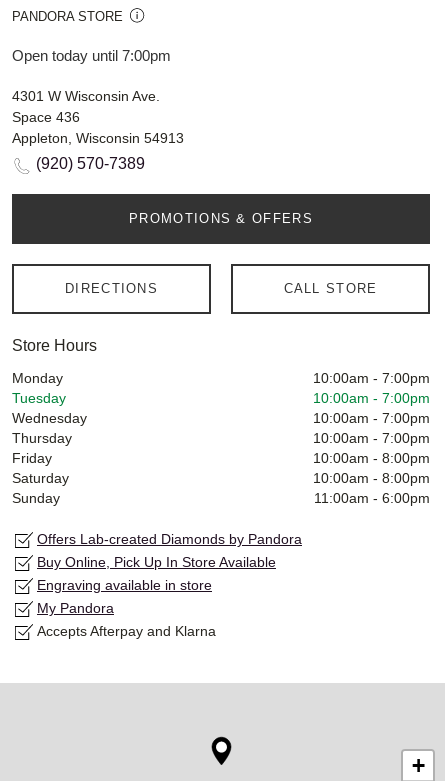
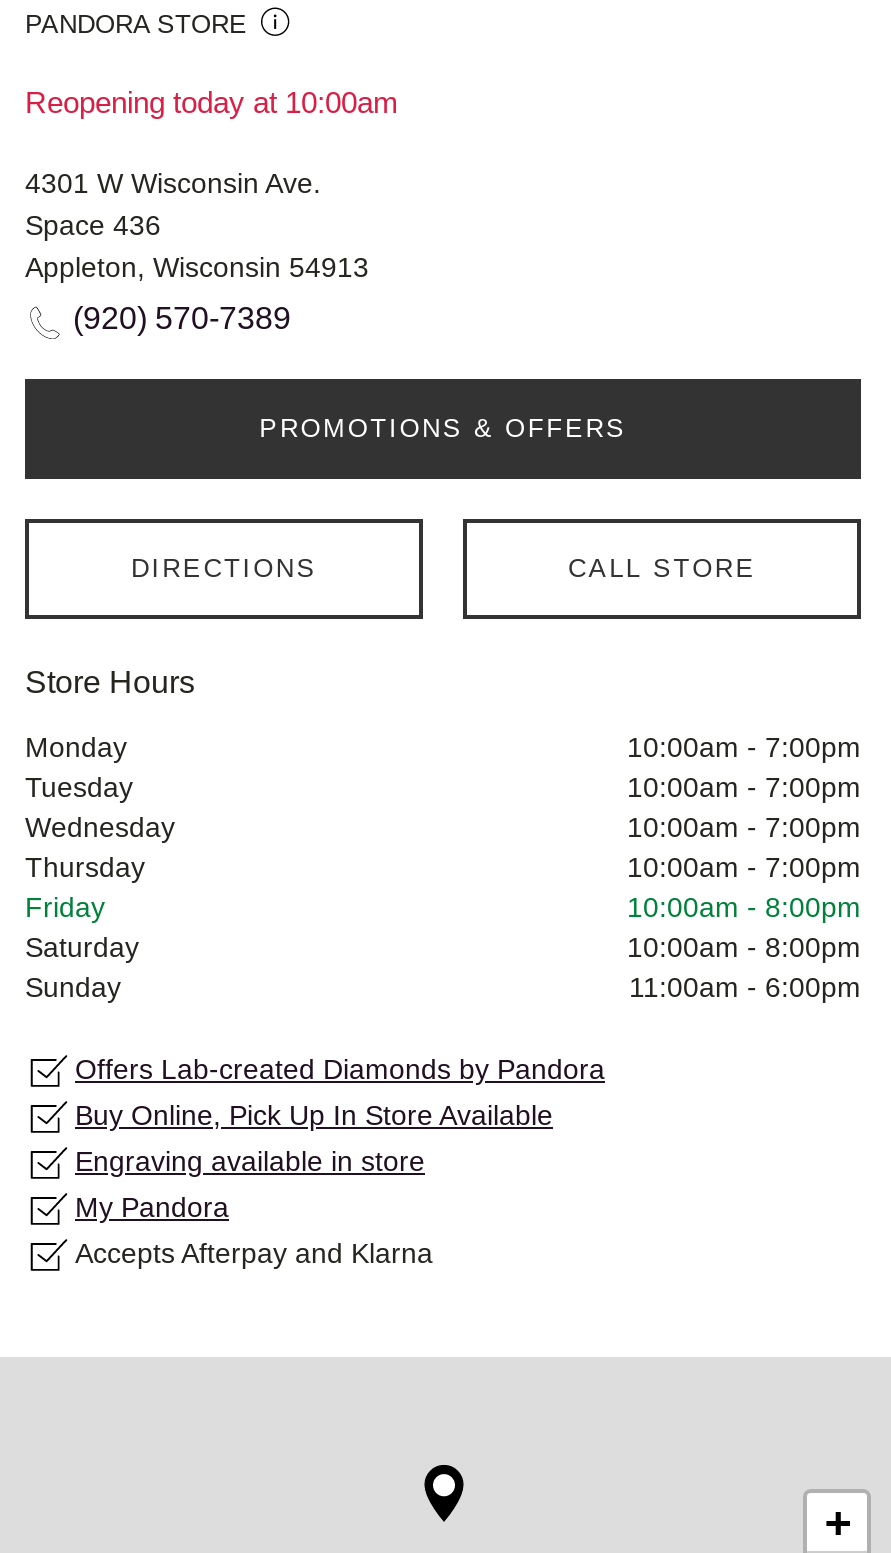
- Open today until 7:00pm
+ Reopening today at 10:00am
